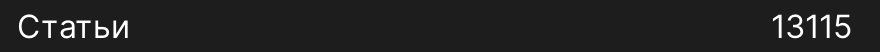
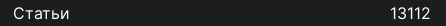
- 13115
+ 13112
